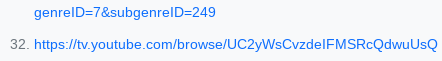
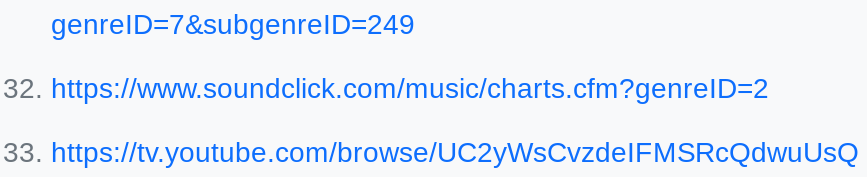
+ https://www.soundclick.com/music/charts.cfm?genreID=2
